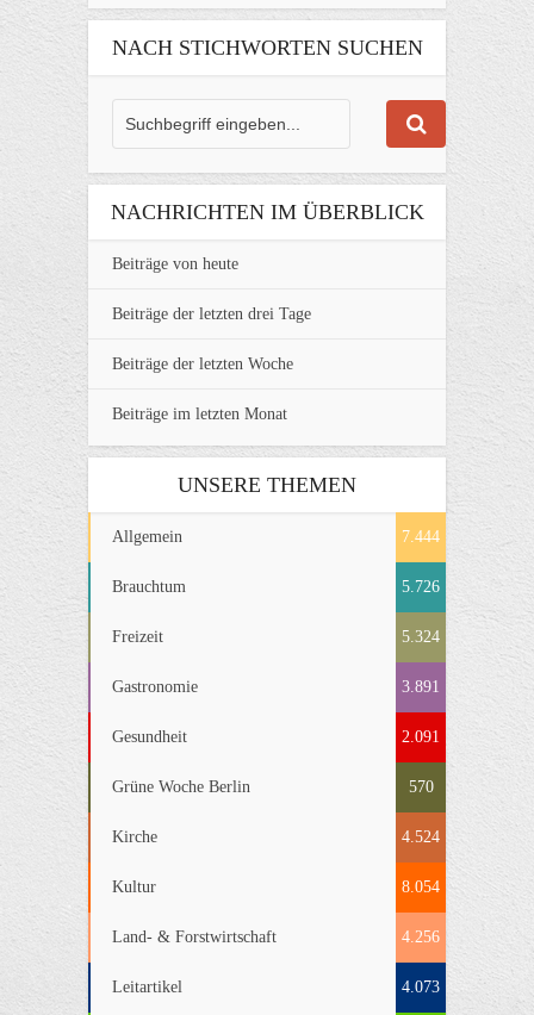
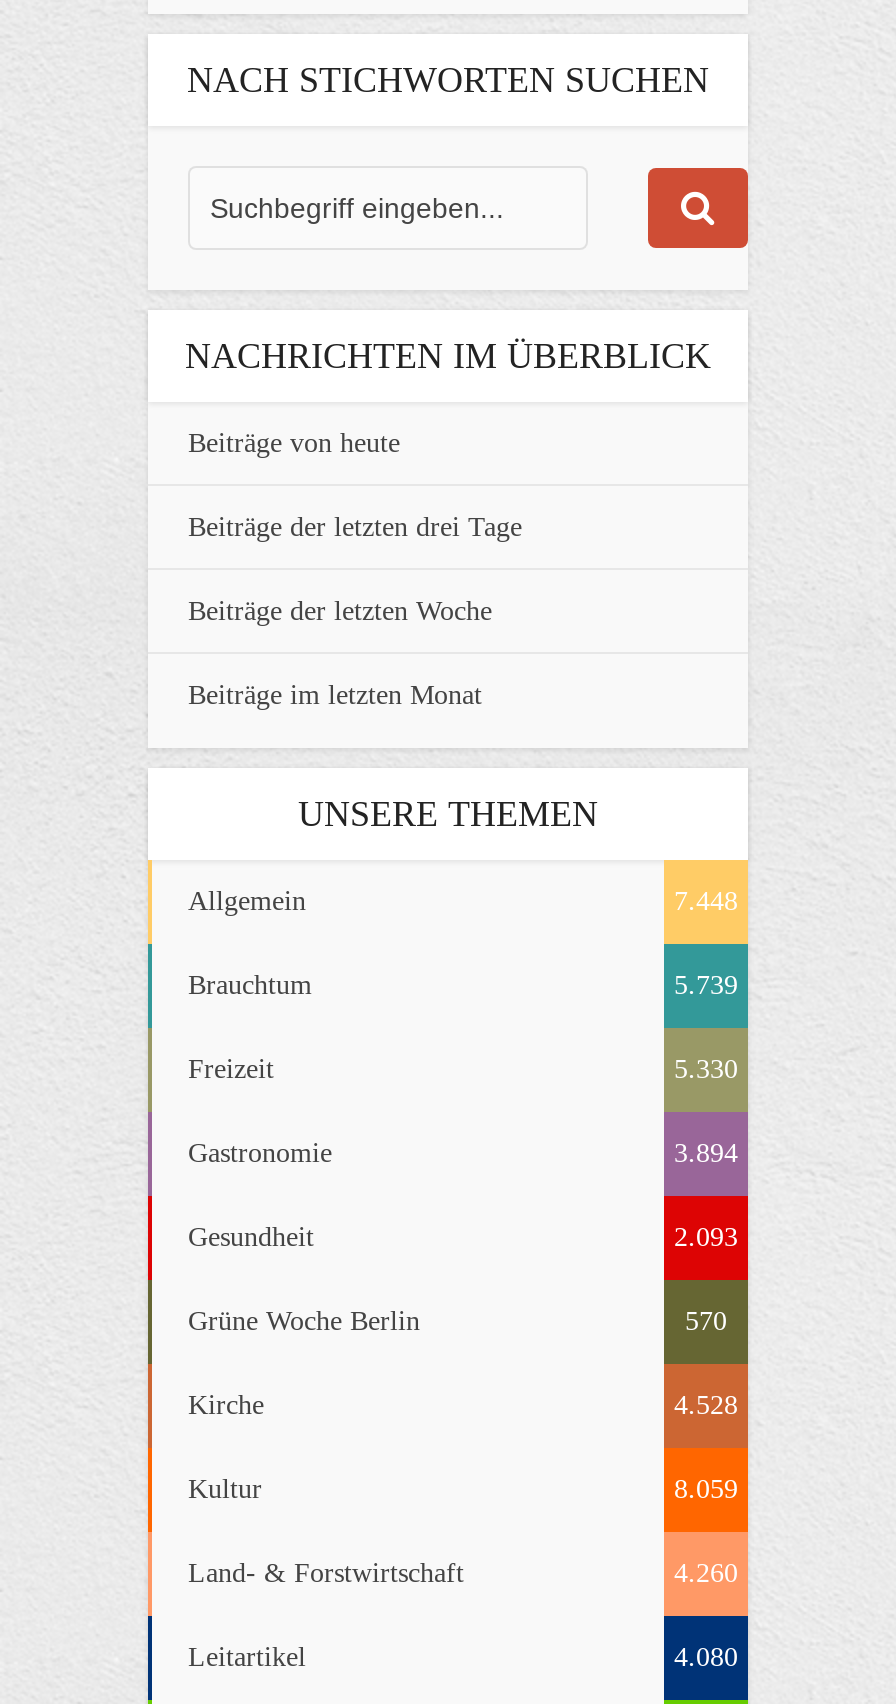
- 7.444
+ 7.448

- 5.726
+ 5.739

- 5.324
+ 5.330

- 3.891
+ 3.894

- 2.091
+ 2.093

- 4.524
+ 4.528

- 8.054
+ 8.059

- 4.256
+ 4.260

- 4.073
+ 4.080
